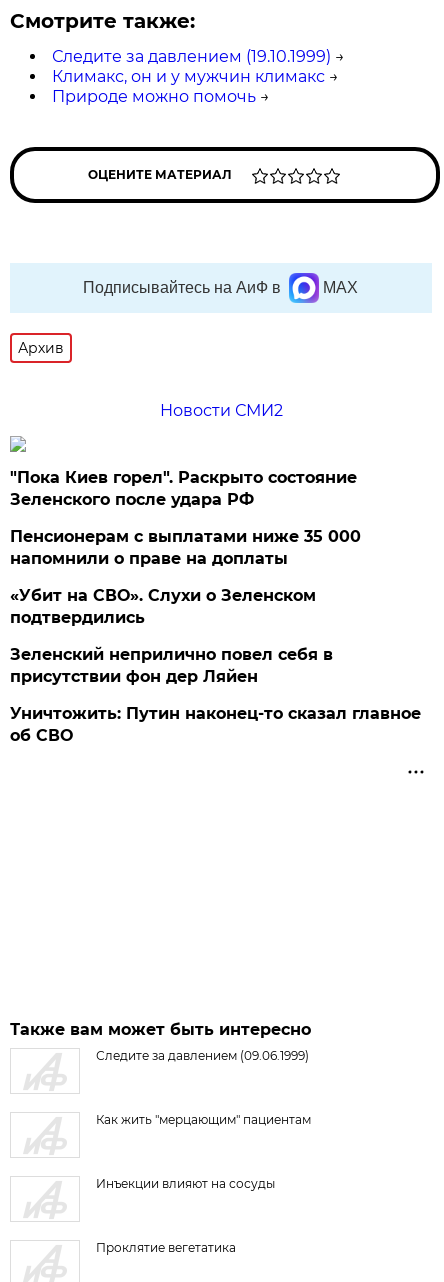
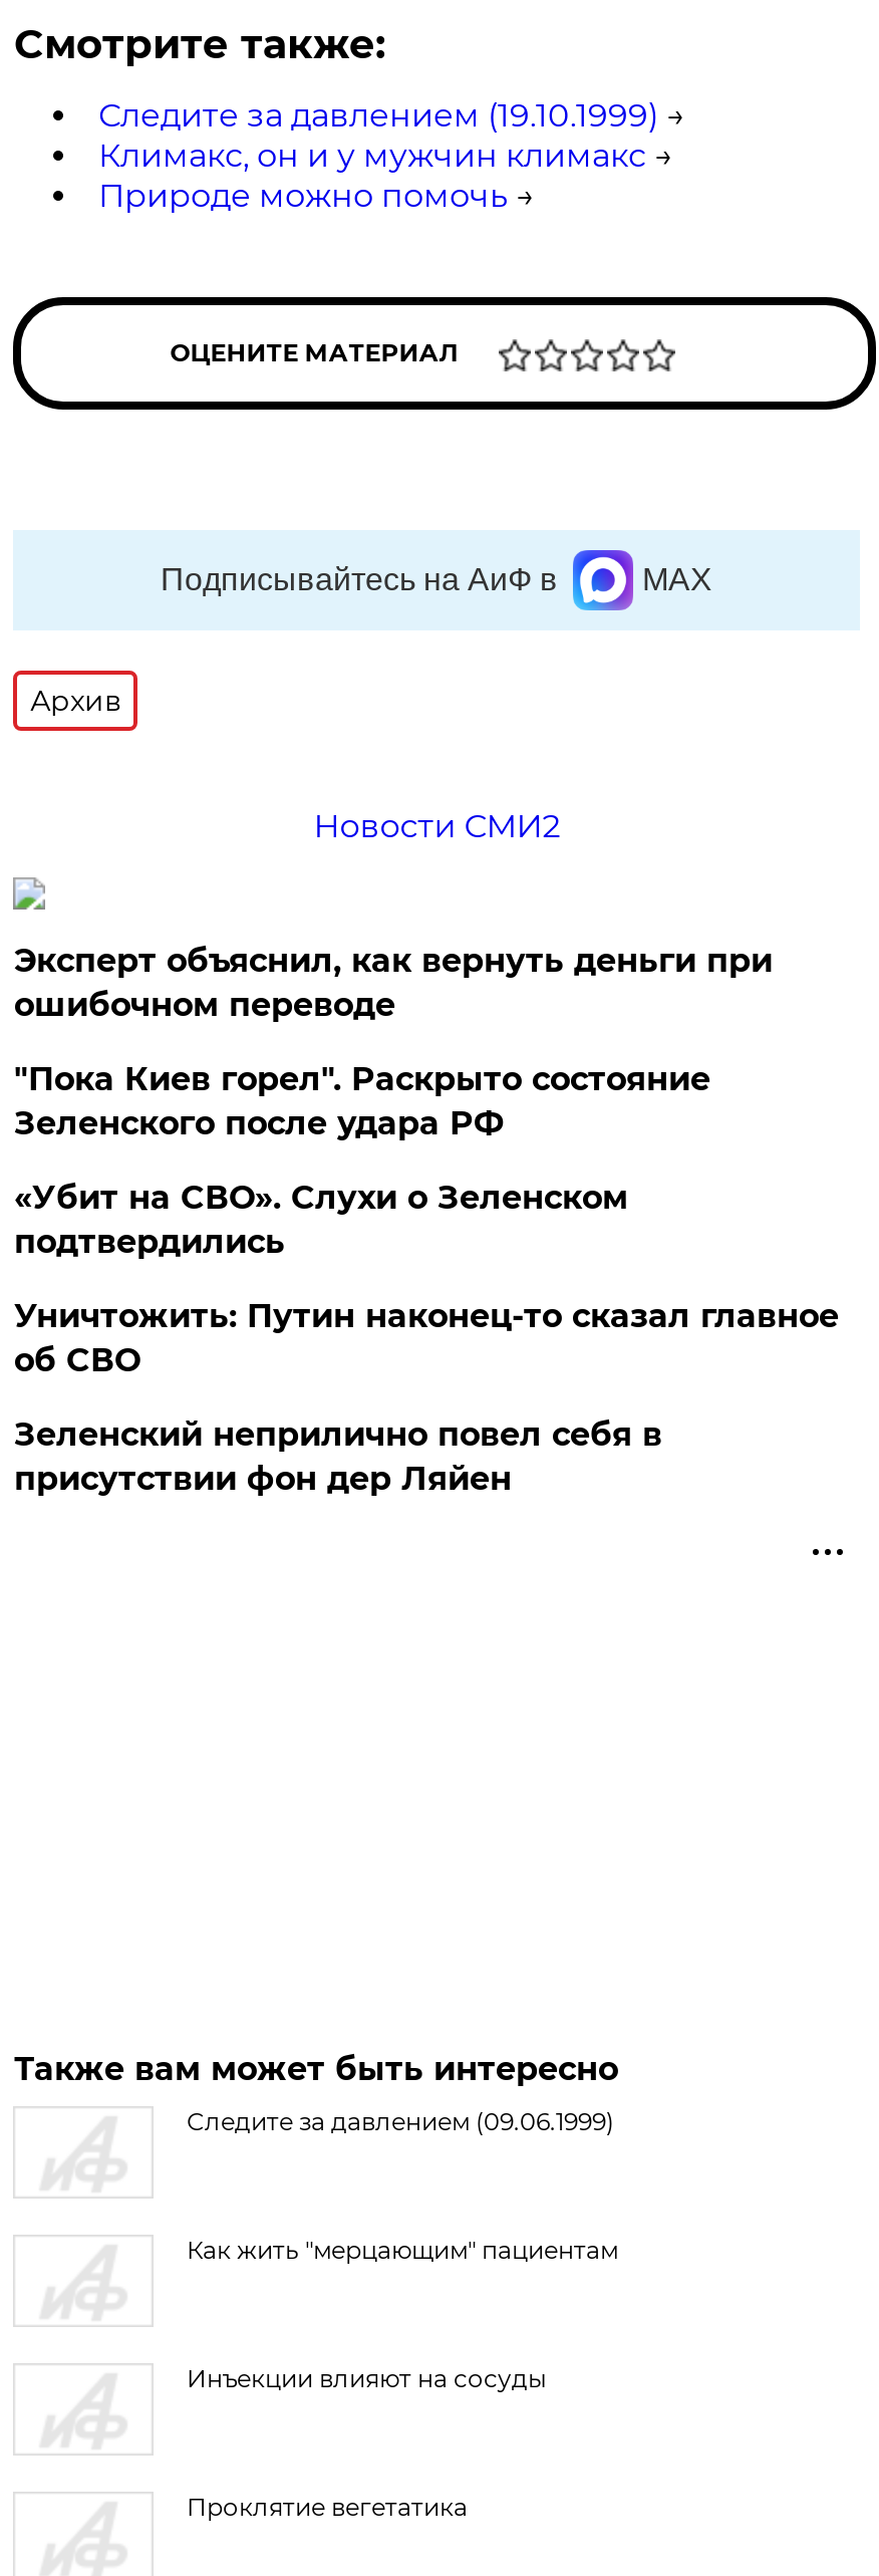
+ Эксперт объяснил, как вернуть деньги при
+ ошибочном переводе

moved down: "Пока Киев горел". Раскрыто состояние | Зеленского после удара РФ

- Пенсионерам с выплатами ниже 35 000
- напомнили о праве на доплаты

moved down: Зеленский неприлично повел cебя в | присутствии фон дер Ляйен

moved up: Уничтожить: Путин наконец-то сказал главное | об СВО
